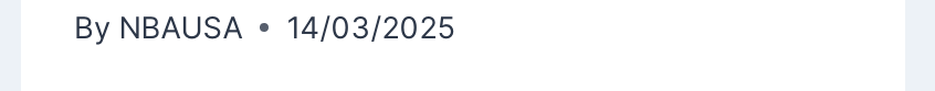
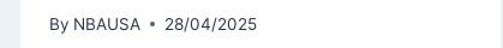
- By NBAUSA 14/03/2025
+ By NBAUSA 28/04/2025
